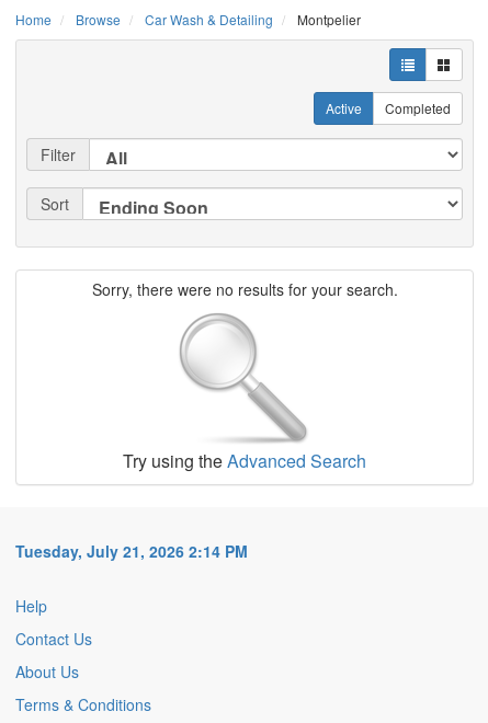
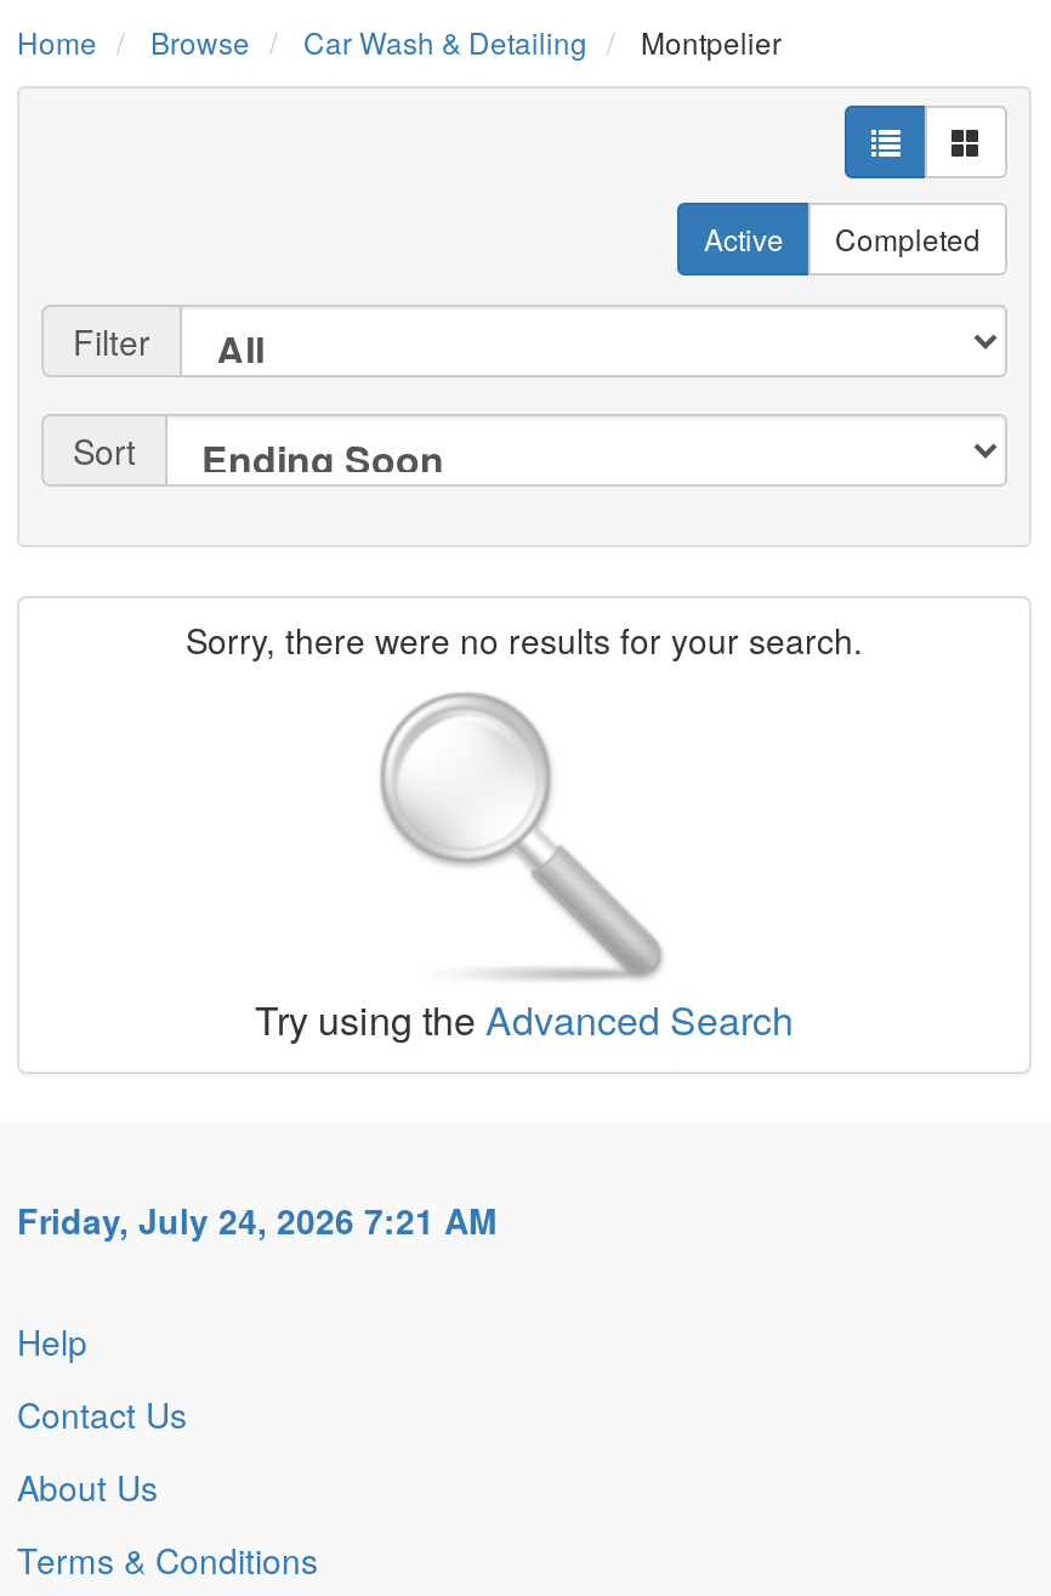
- Tuesday, July 21, 2026 2:14 PM
+ Friday, July 24, 2026 7:21 AM
